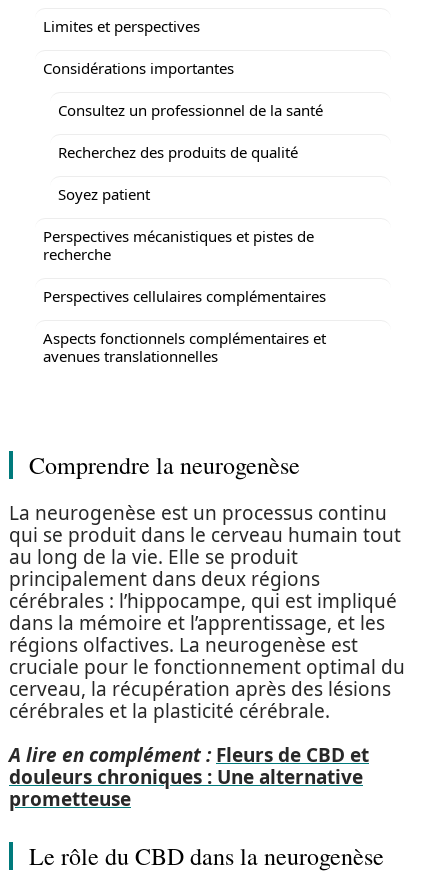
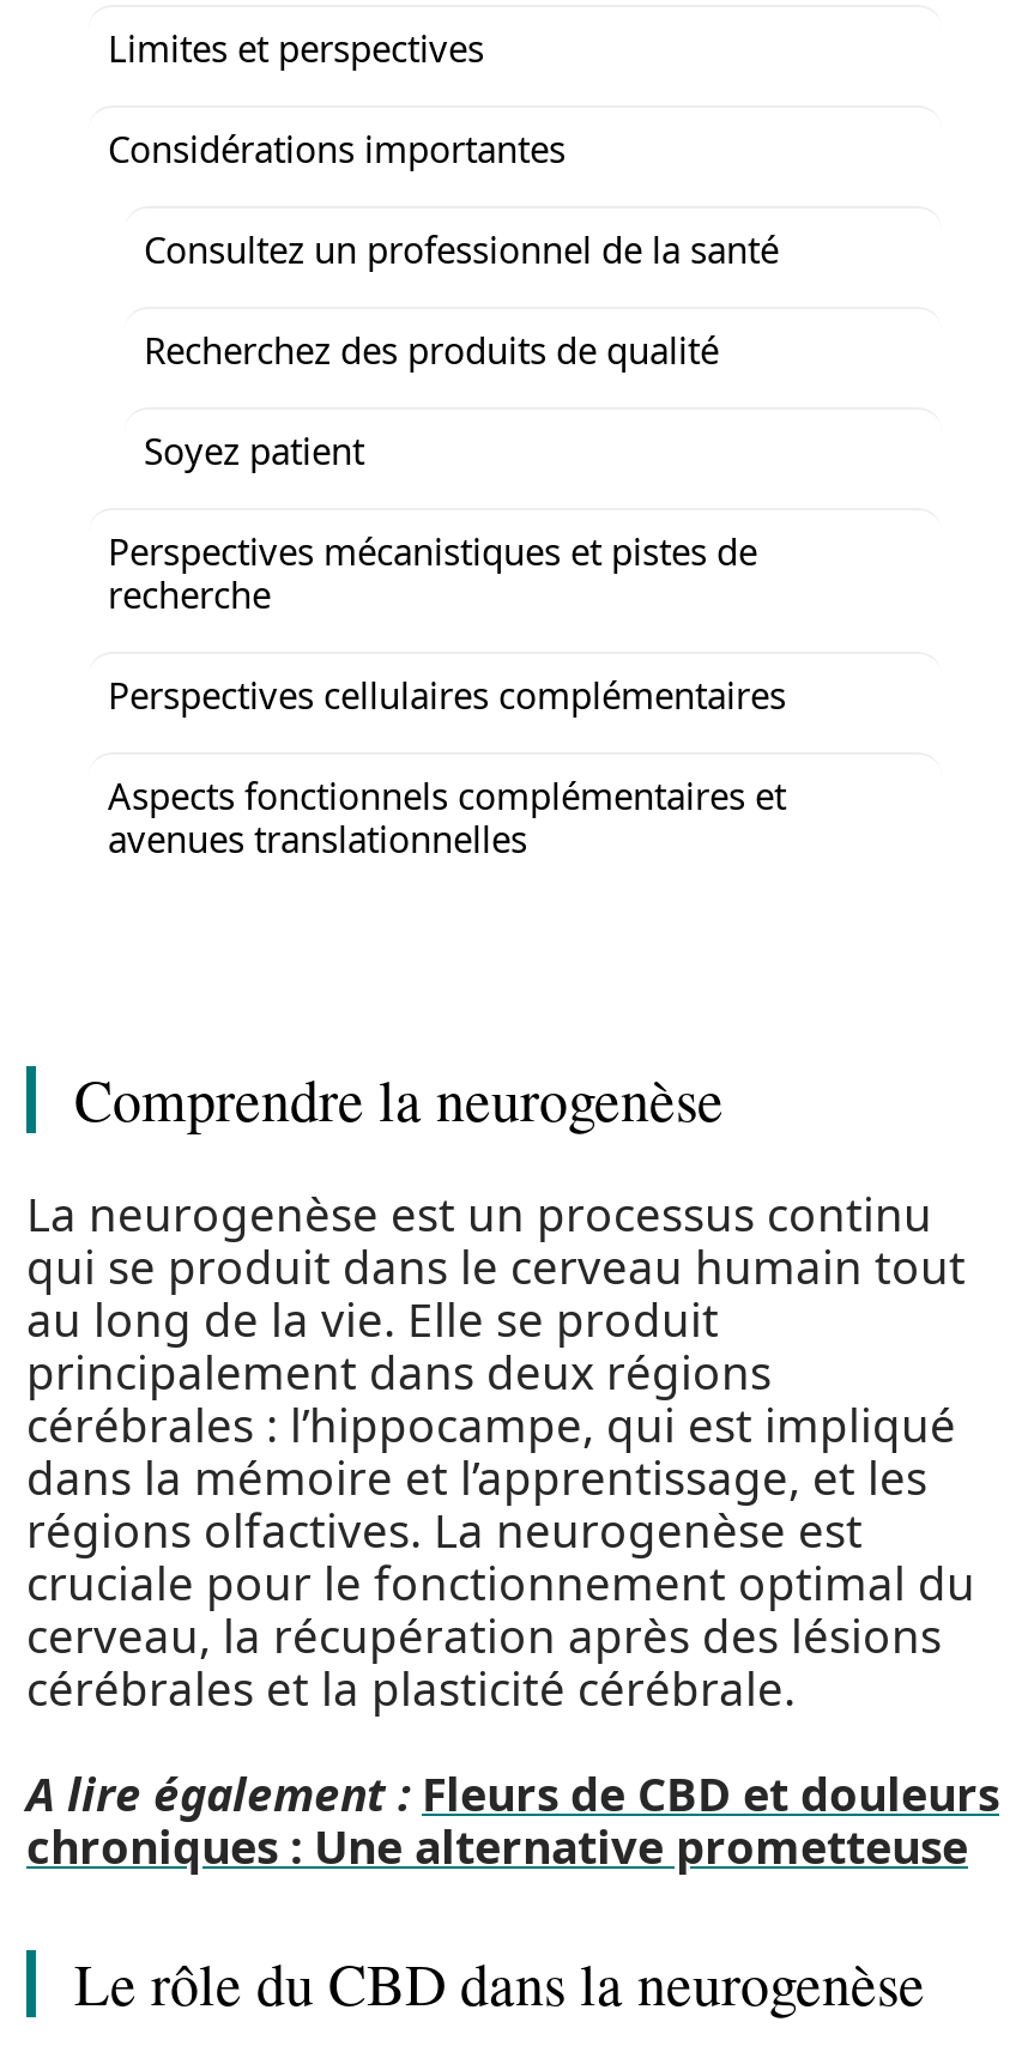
- A lire en complément : Fleurs de CBD et
- douleurs chroniques : Une alternative
- prometteuse
+ A lire également : Fleurs de CBD et douleurs
+ chroniques : Une alternative prometteuse
